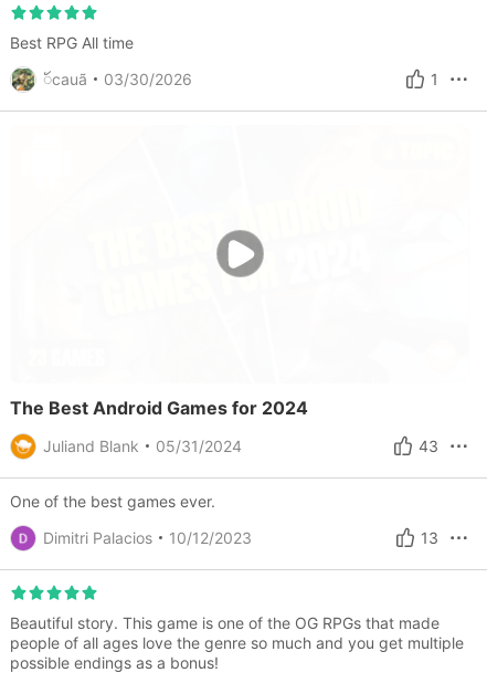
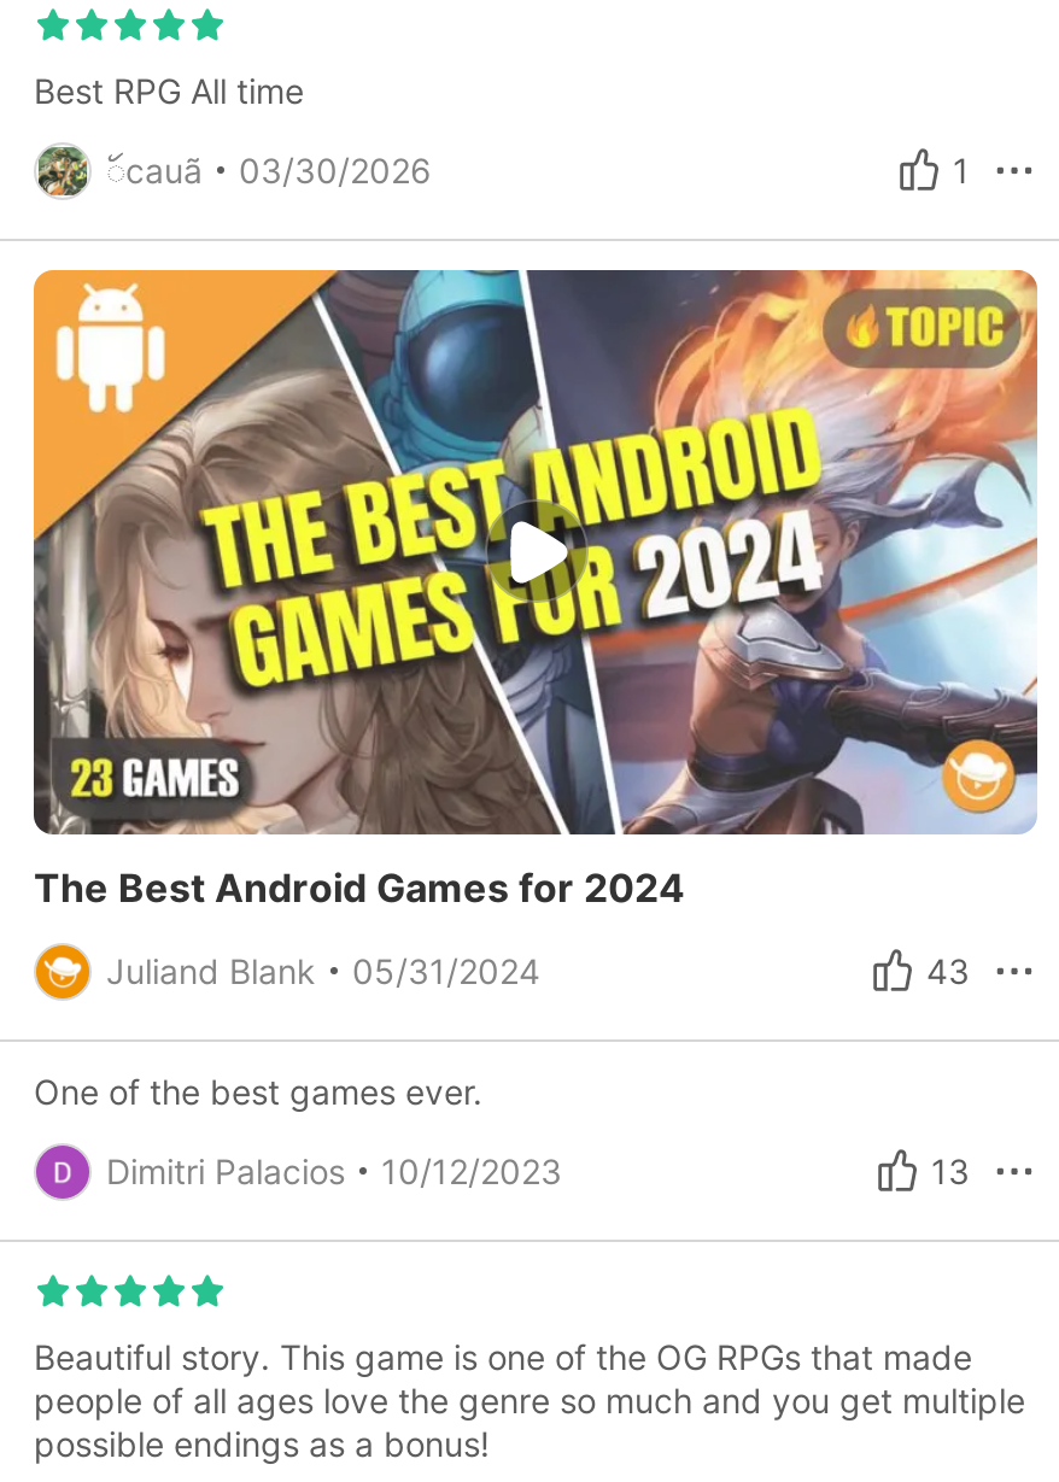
+ [image]
